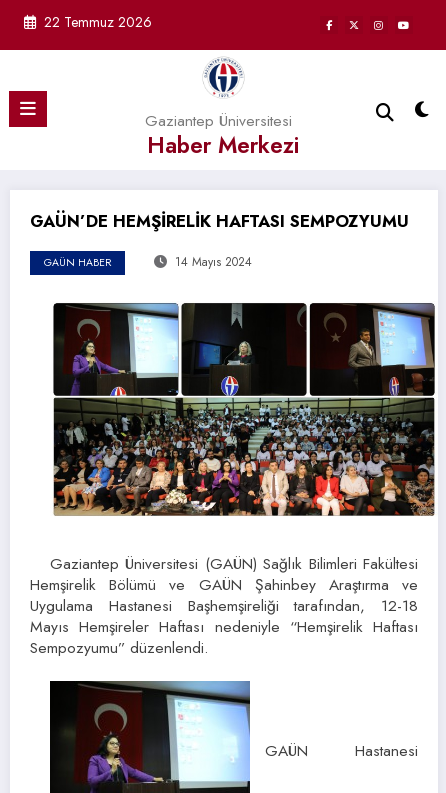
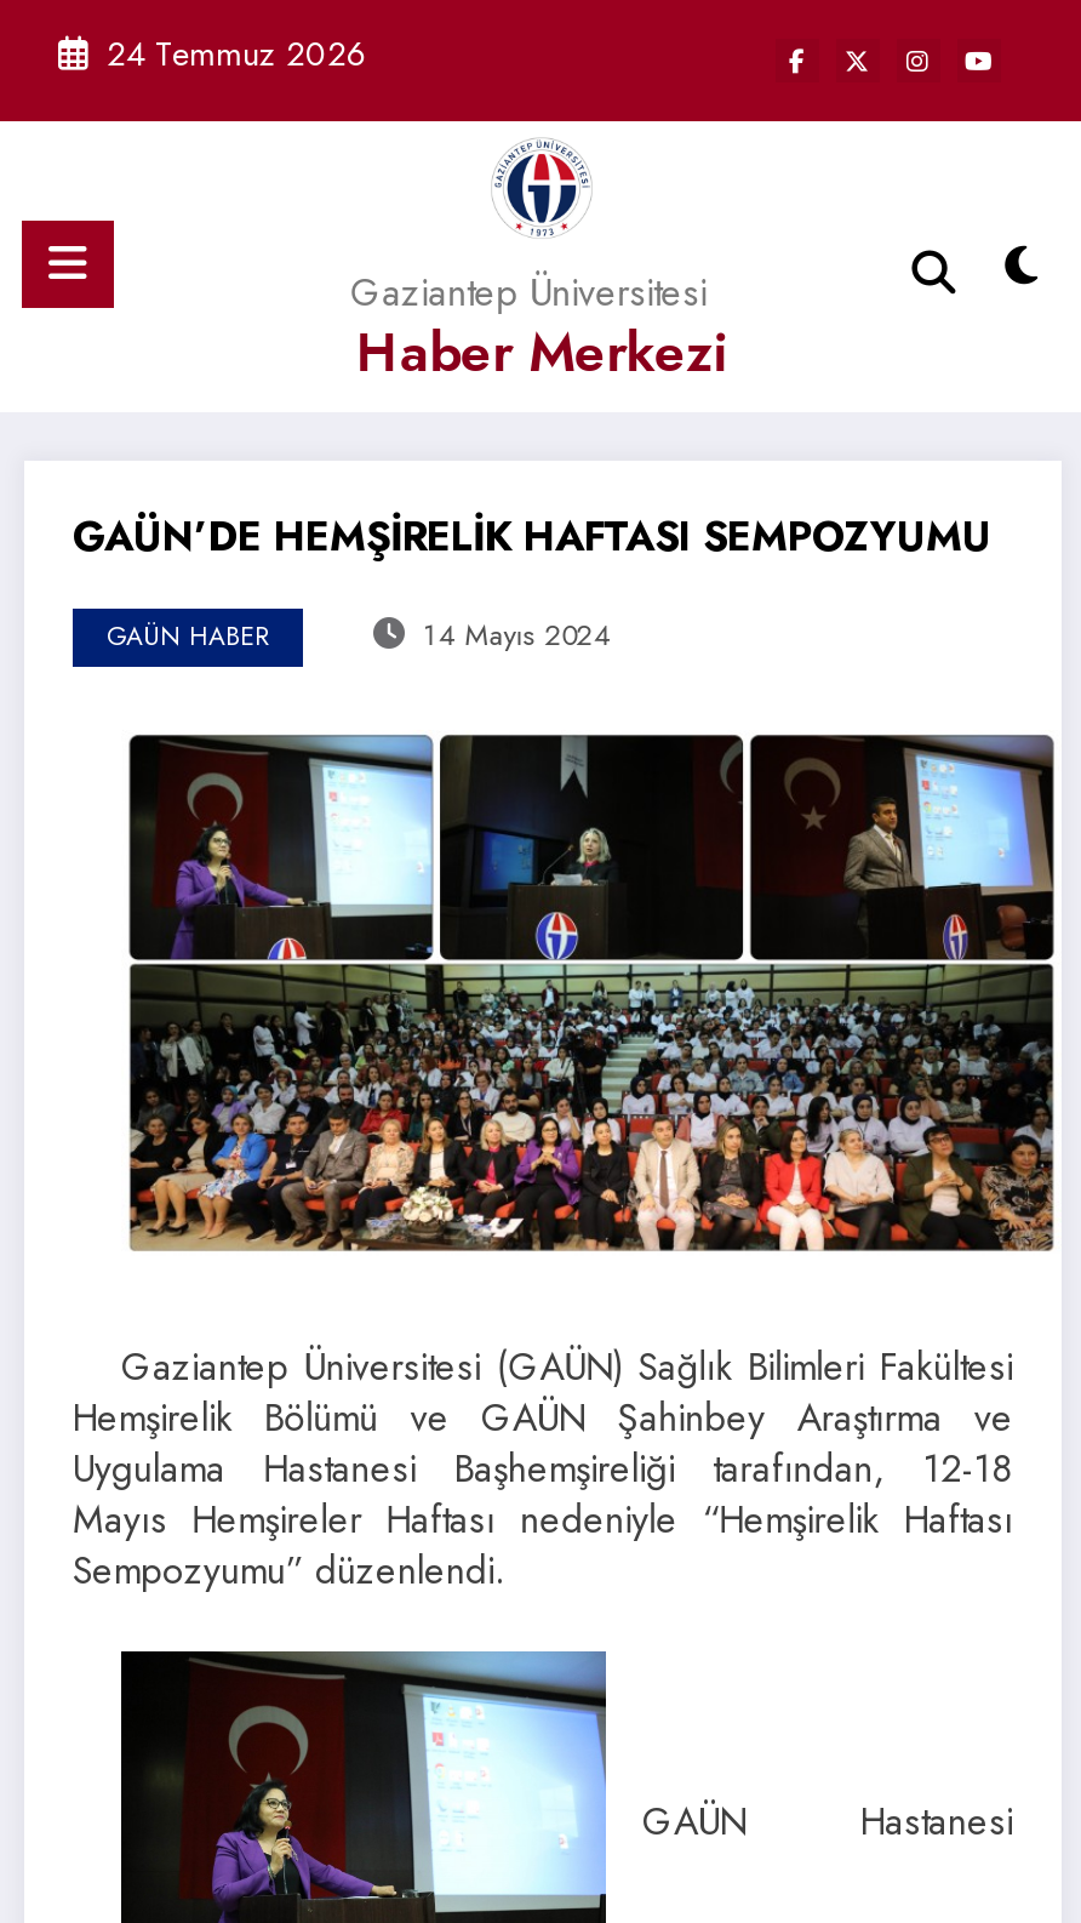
- 22 Temmuz 2026
+ 24 Temmuz 2026
